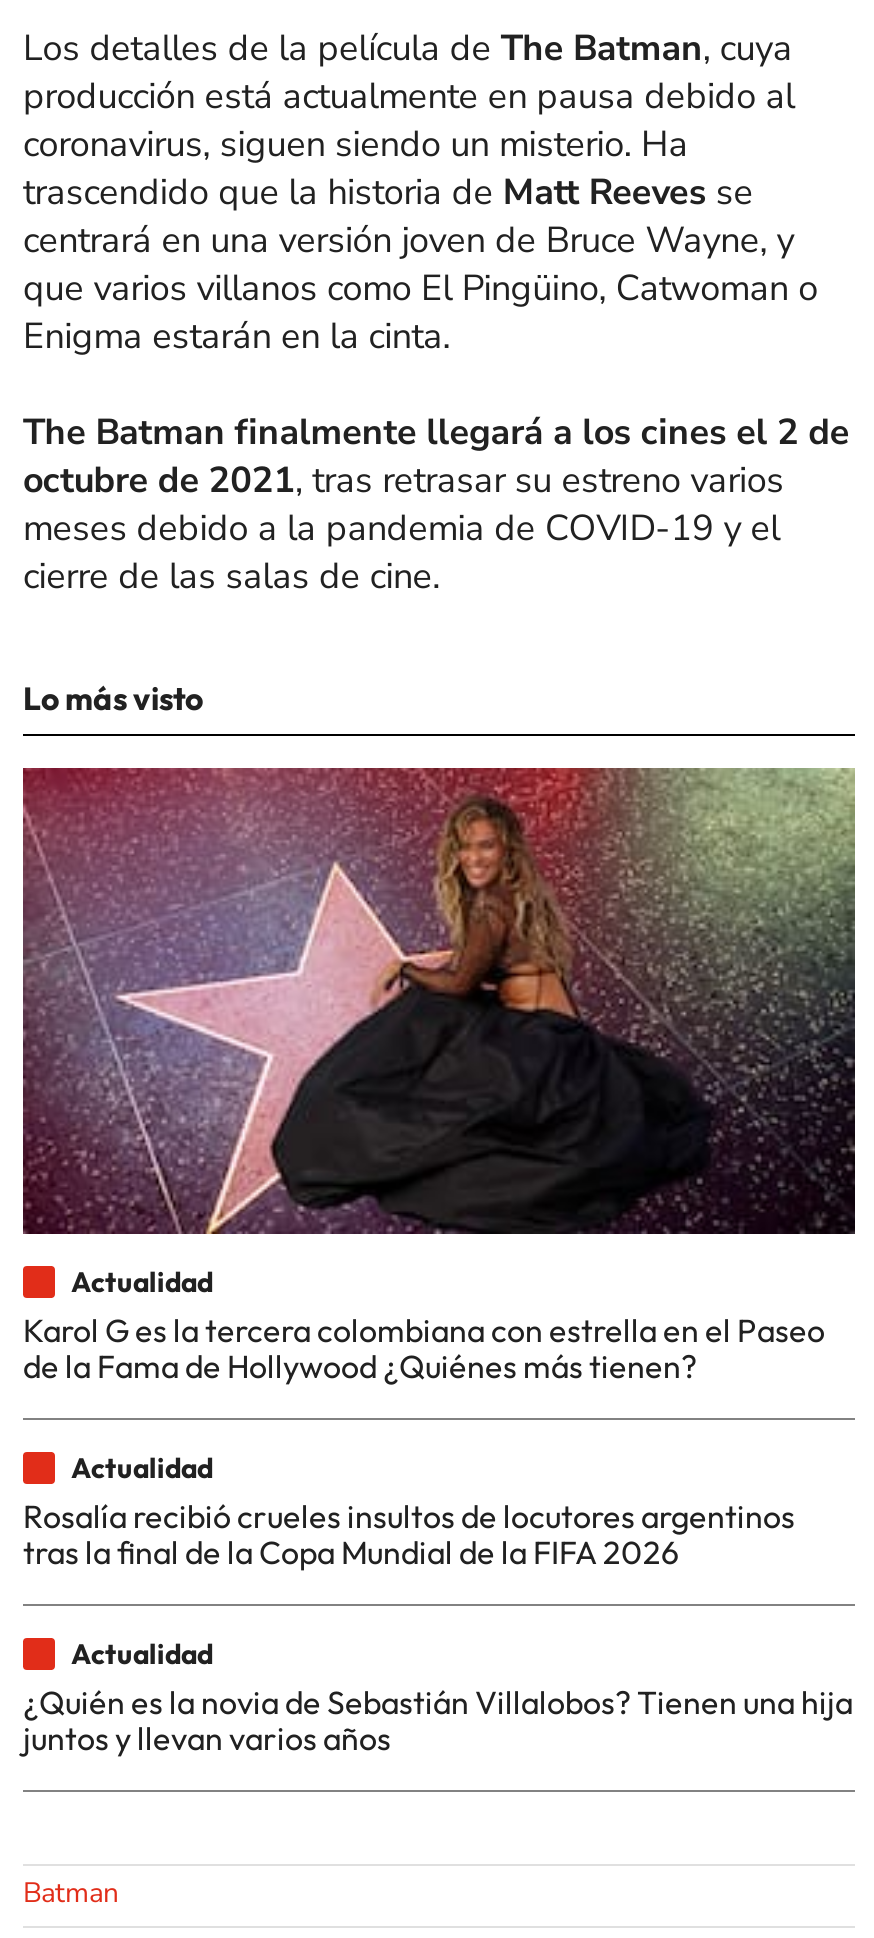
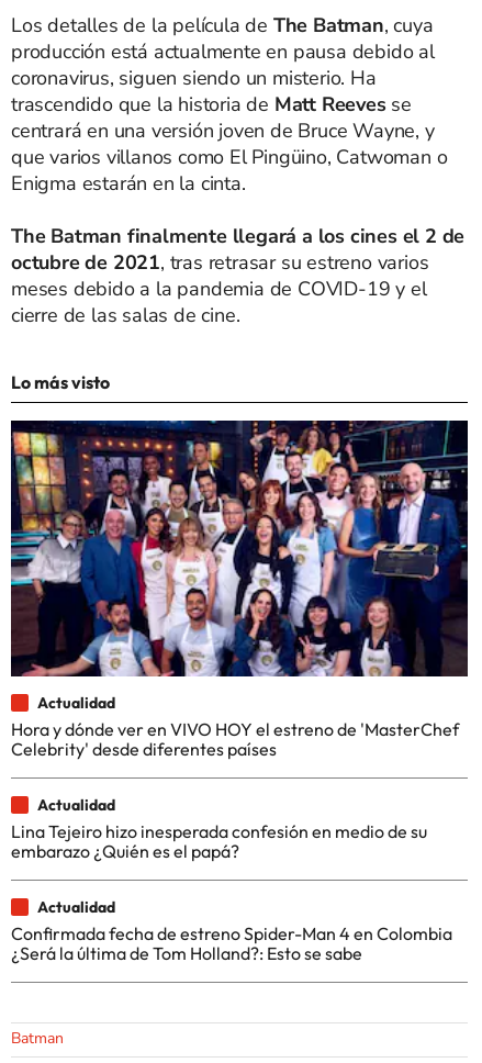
- [image]
- Karol G es la tercera colombiana con estrella en el Paseo
- de la Fama de Hollywood ¿Quiénes más tienen?
+ [image]
+ Hora y dónde ver en VIVO HOY el estreno de 'MasterChef
+ Celebrity' desde diferentes países

- Rosalía recibió crueles insultos de locutores argentinos
- tras la final de la Copa Mundial de la FIFA 2026
+ Lina Tejeiro hizo inesperada confesión en medio de su
+ embarazo ¿Quién es el papá?

- ¿Quién es la novia de Sebastián Villalobos? Tienen una hija
- juntos y llevan varios años
+ Confirmada fecha de estreno Spider-Man 4 en Colombia
+ ¿Será la última de Tom Holland?: Esto se sabe
